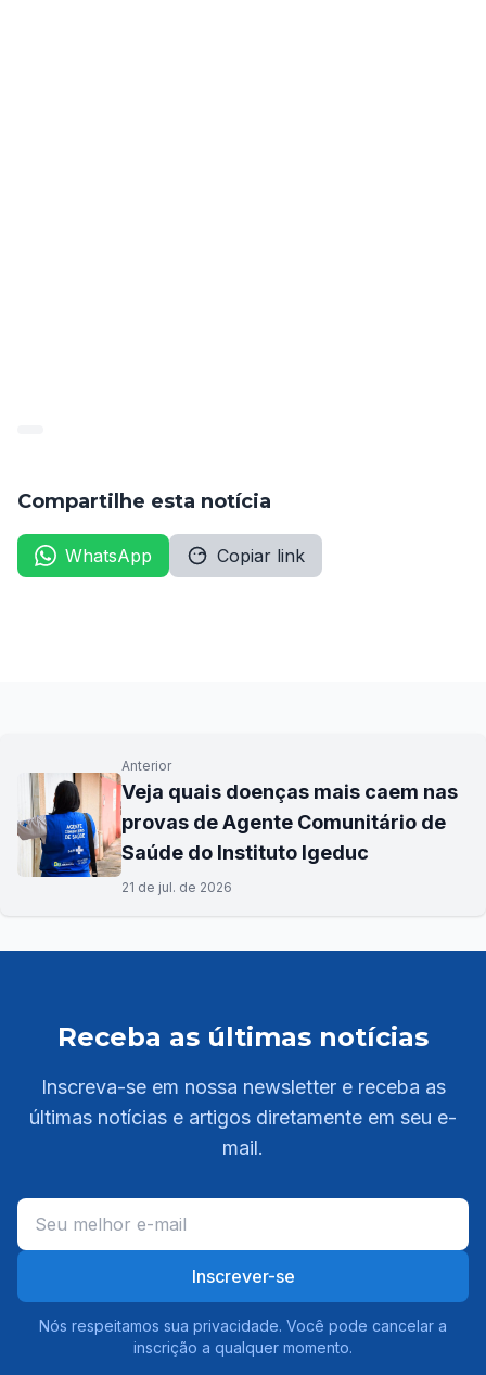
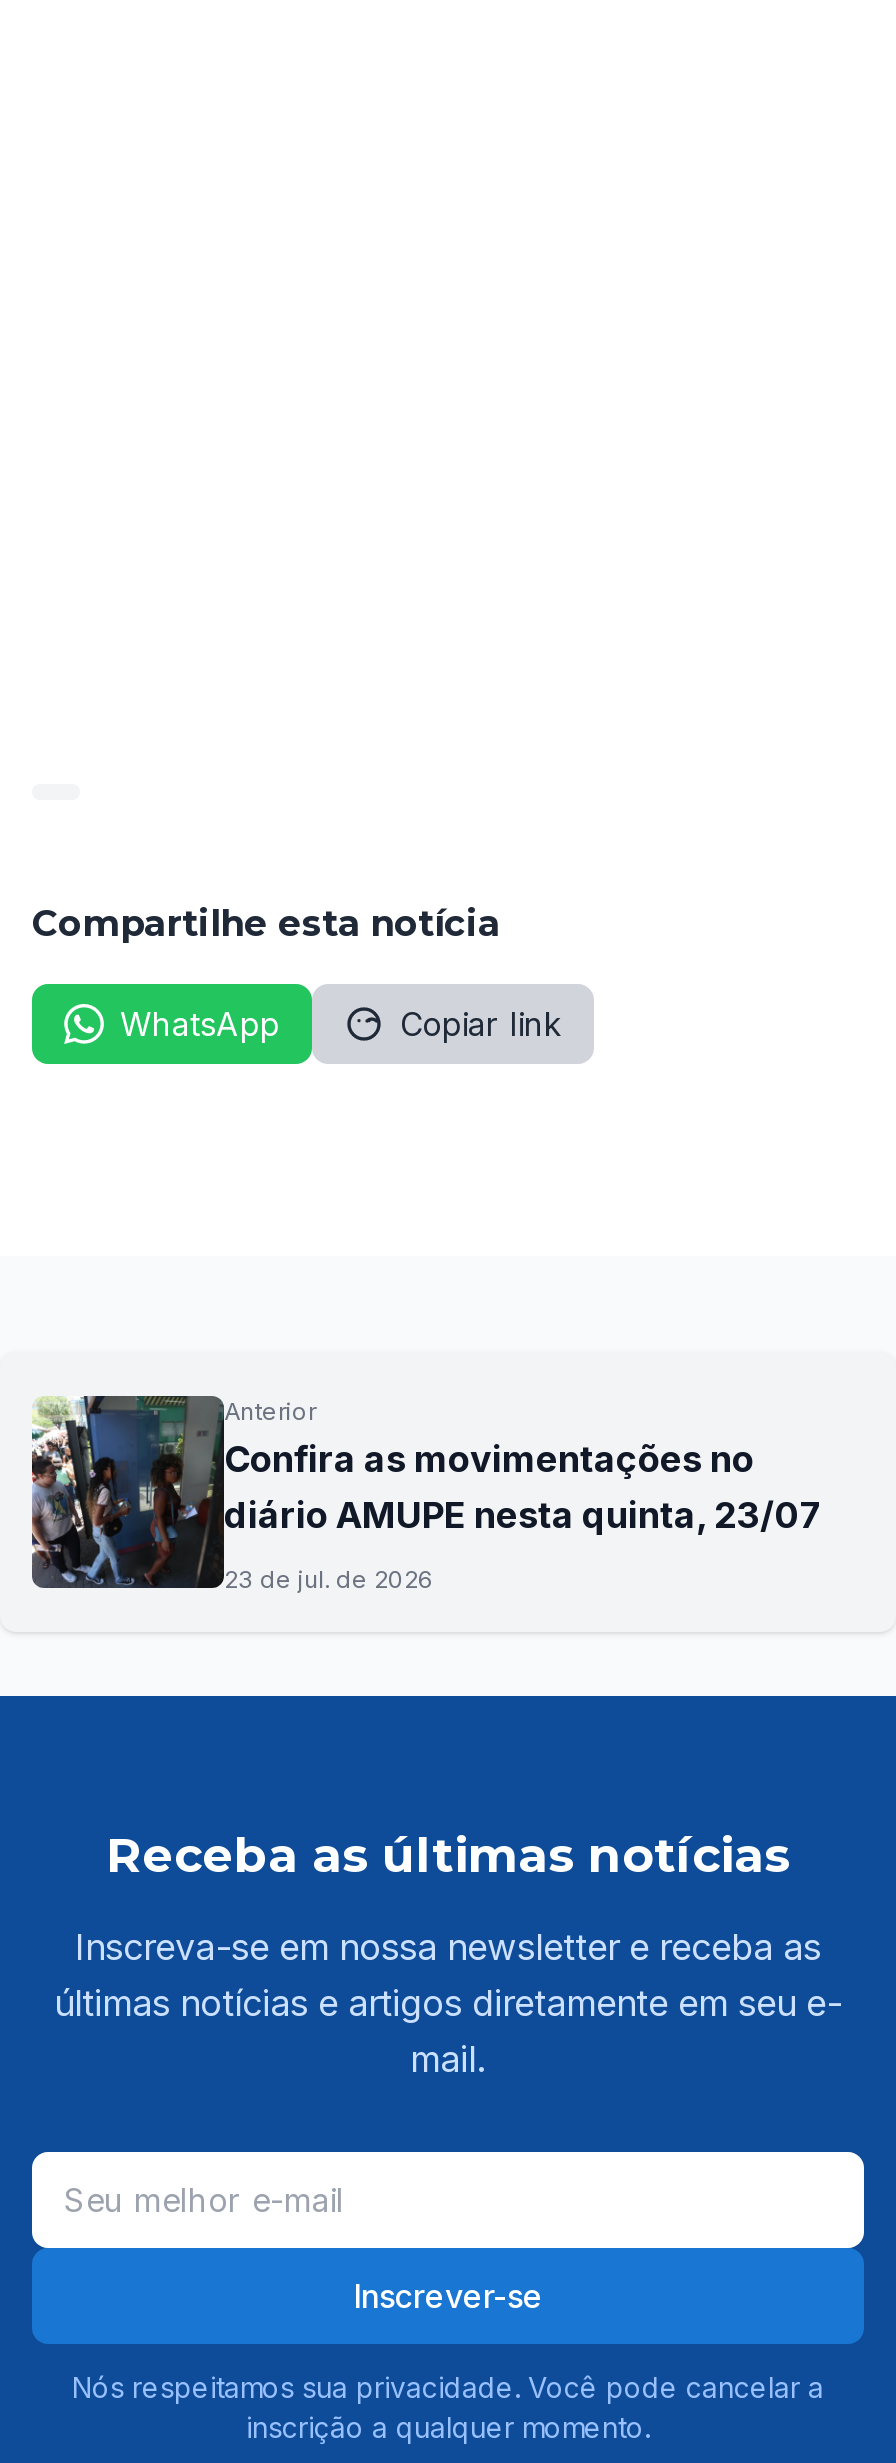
- [image]
- Veja quais doenças mais caem nas
- provas de Agente Comunitário de
- Saúde do Instituto Igeduc
+ [image]
+ Confira as movimentações no
+ diário AMUPE nesta quinta, 23/07

- 21 de jul. de 2026
+ 23 de jul. de 2026
